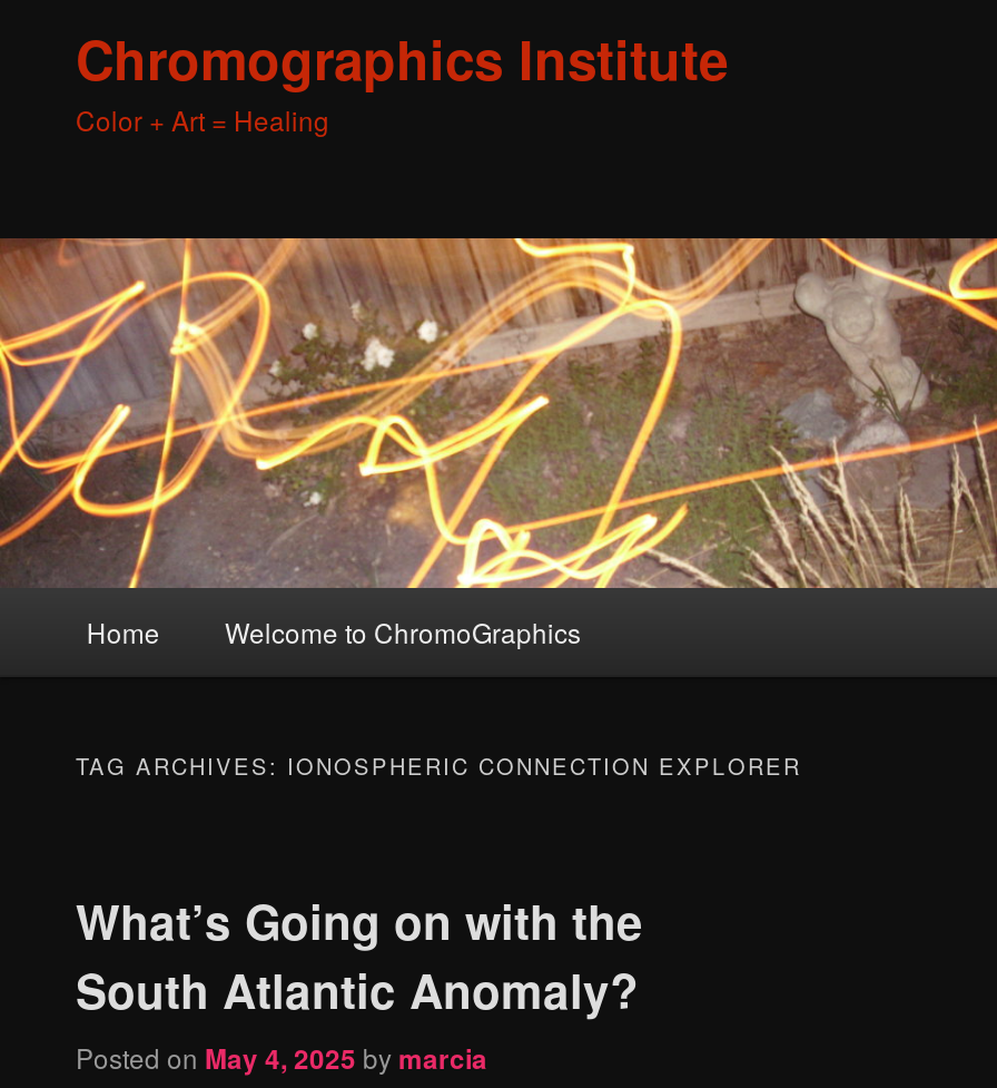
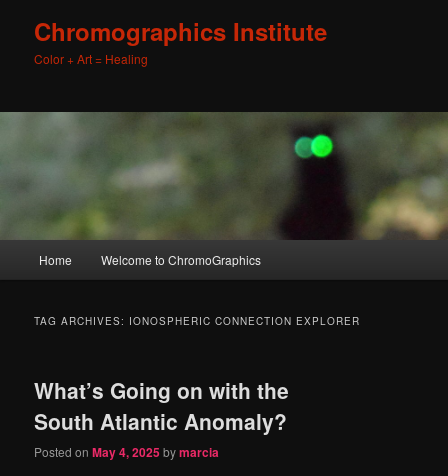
- [image]
+ [image]
